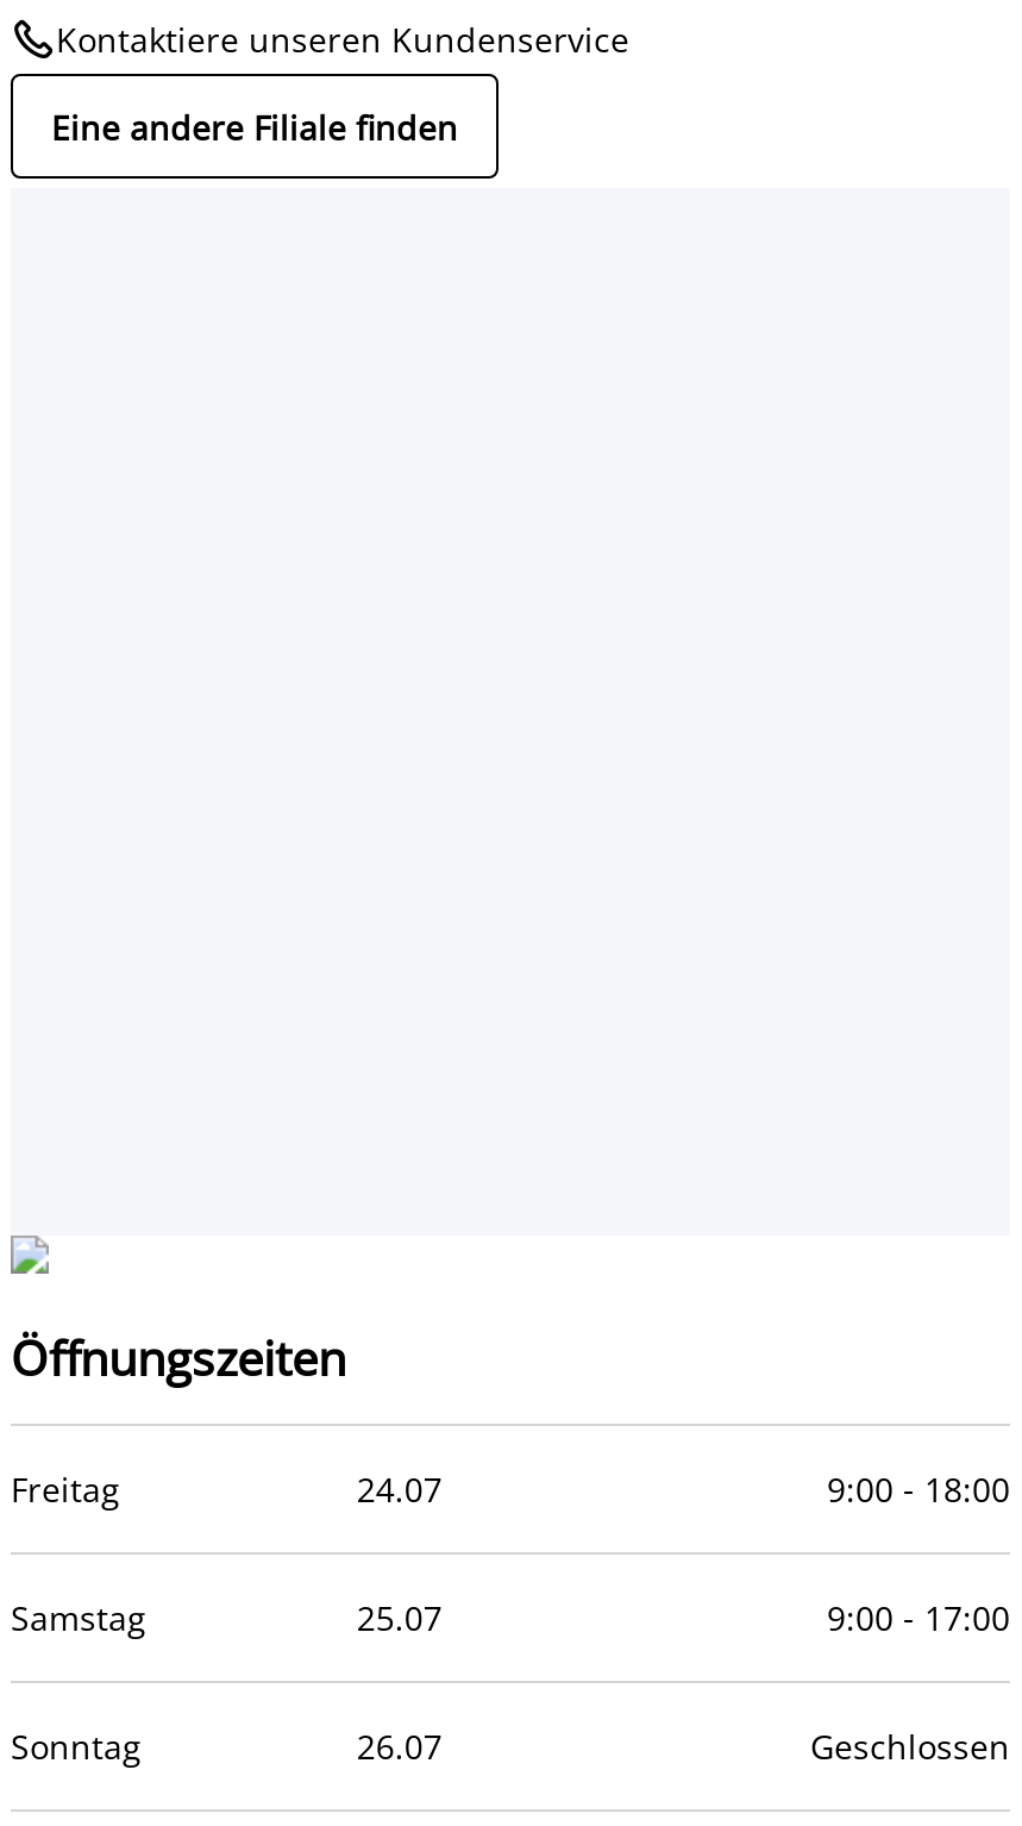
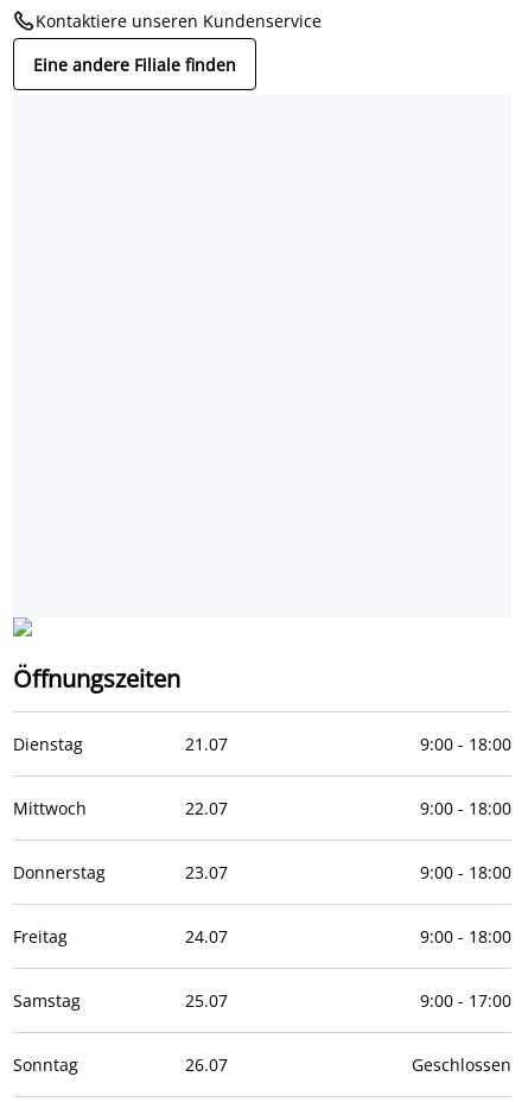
+ Dienstag
+ 21. 07
+ 9:00 - 18:00
+ Mittwoch
+ 22.07
+ 9:00 - 18:00
+ Donnerstag
+ 23.07
+ 9:00 - 18:00
